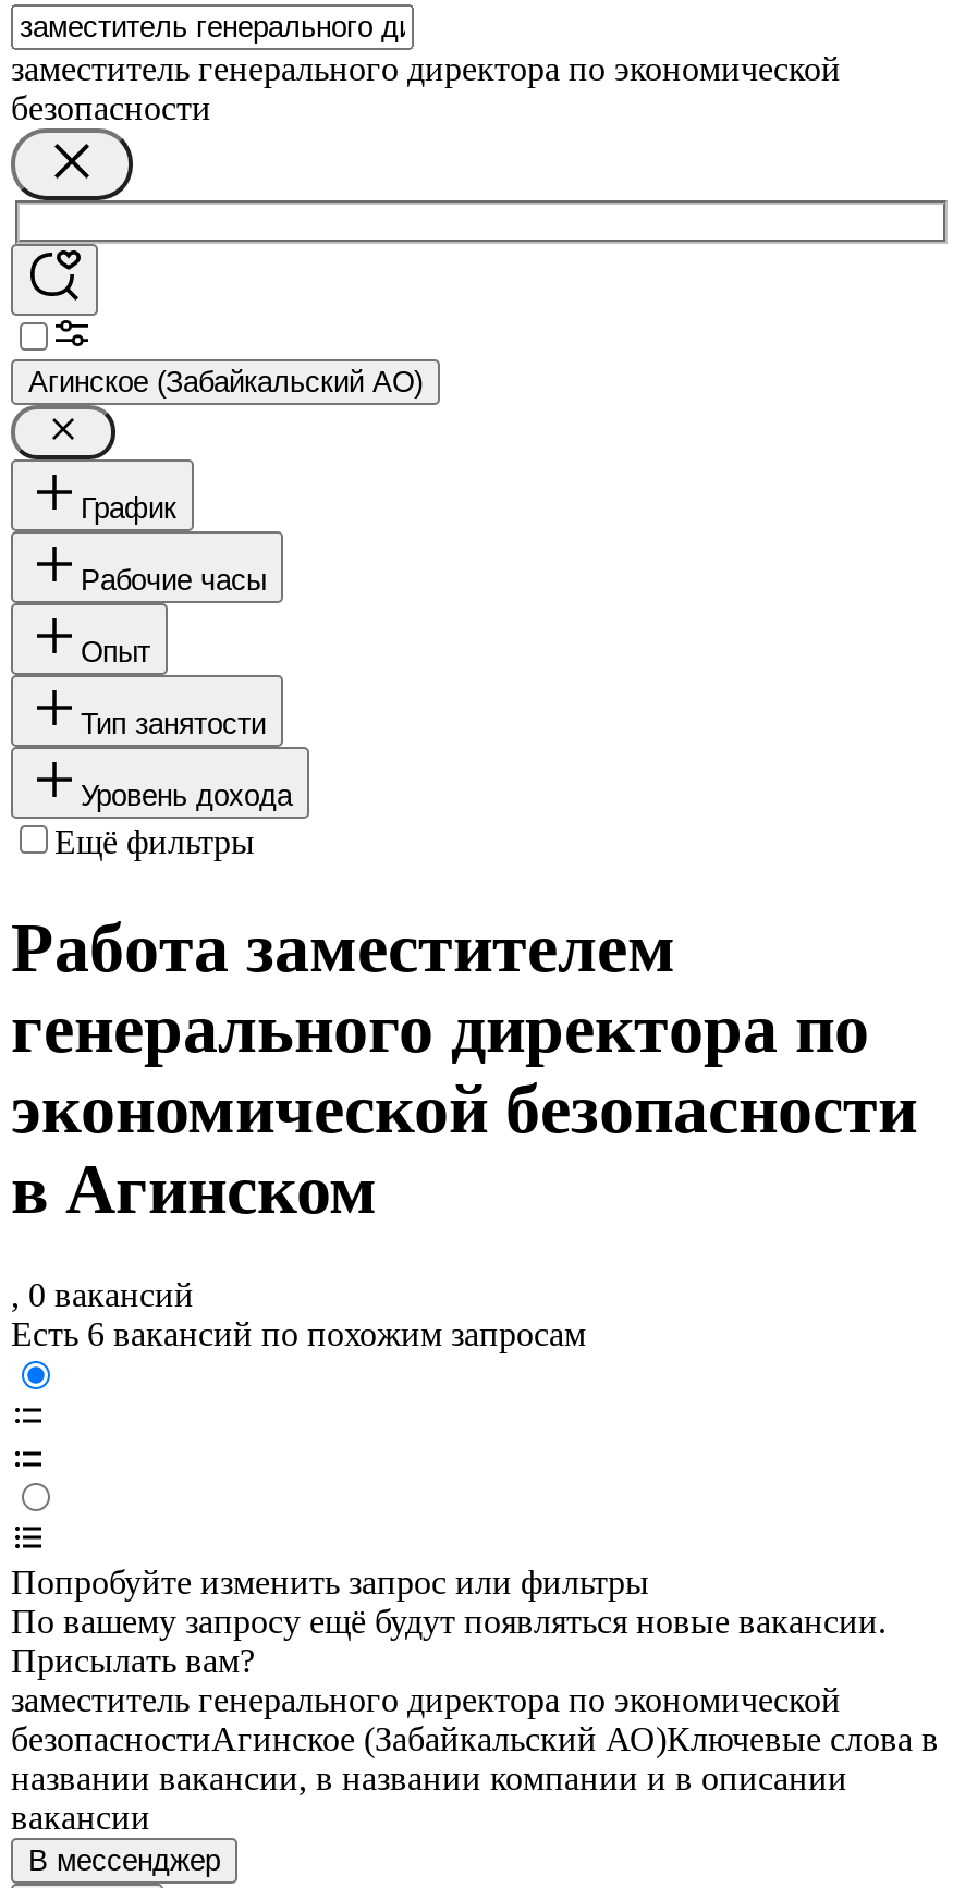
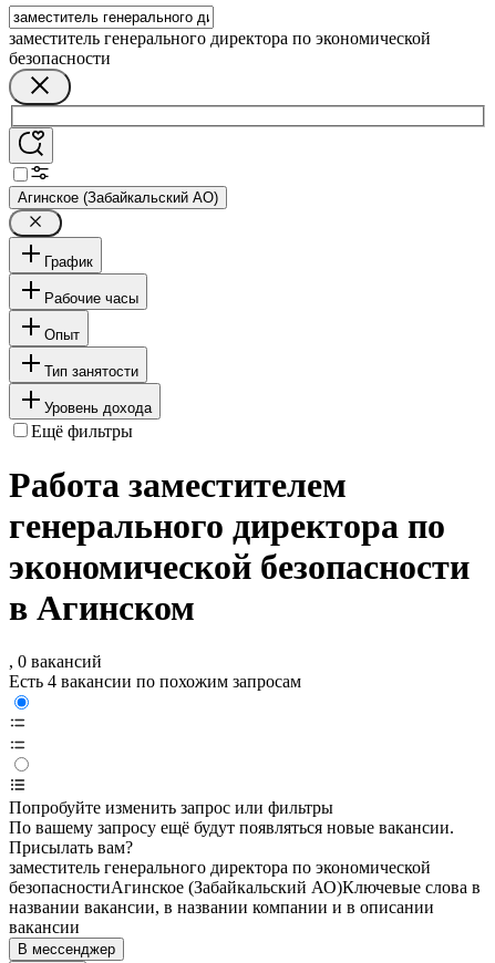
- Есть 6 вакансий по похожим запросам
+ Есть 4 вакансии по похожим запросам
